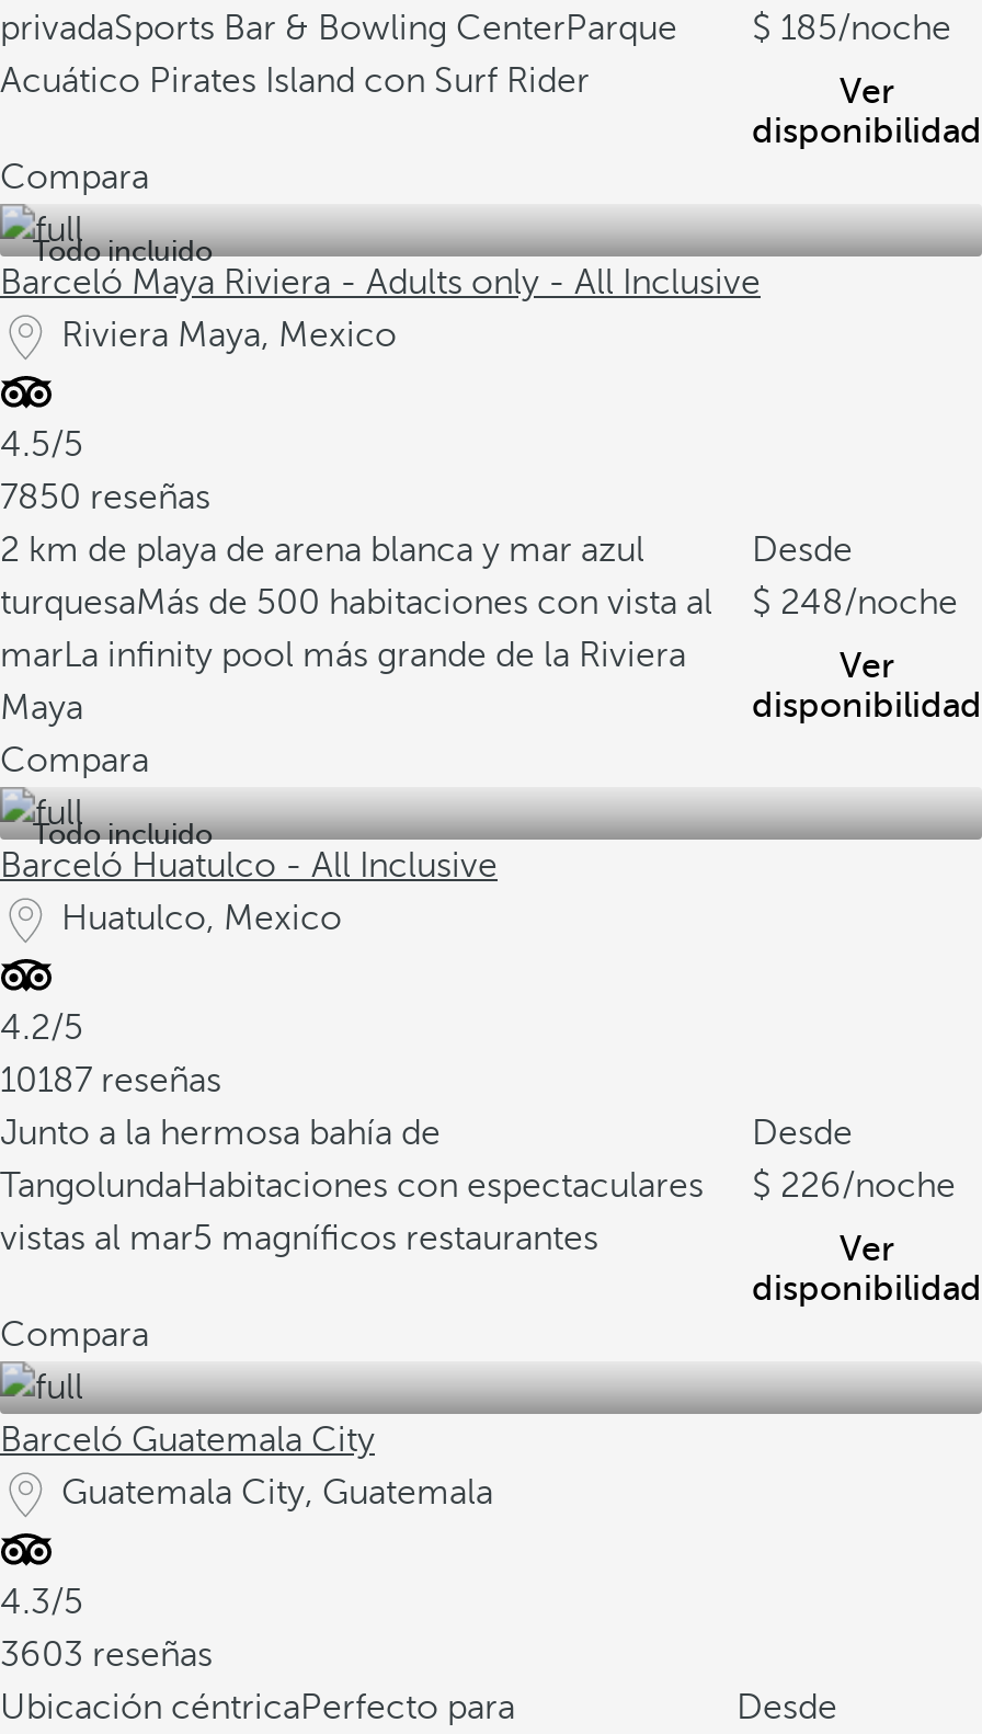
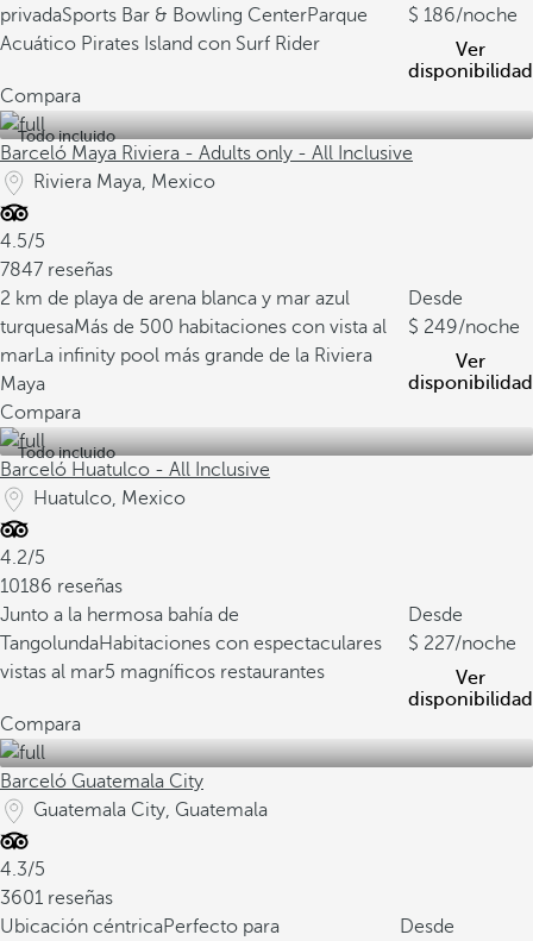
- 185/noche
+ 186/noche

- 7850 reseñas
+ 7847 reseñas

- turquesaMás de 500 habitaciones con vista al 248/noche
+ turquesaMás de 500 habitaciones con vista al 249/noche

- 10187 reseñas
+ 10186 reseñas

- TangolundaHabitaciones con espectaculares 226/noche
+ TangolundaHabitaciones con espectaculares 227/noche

- 3603 reseñas
+ 3601 reseñas
